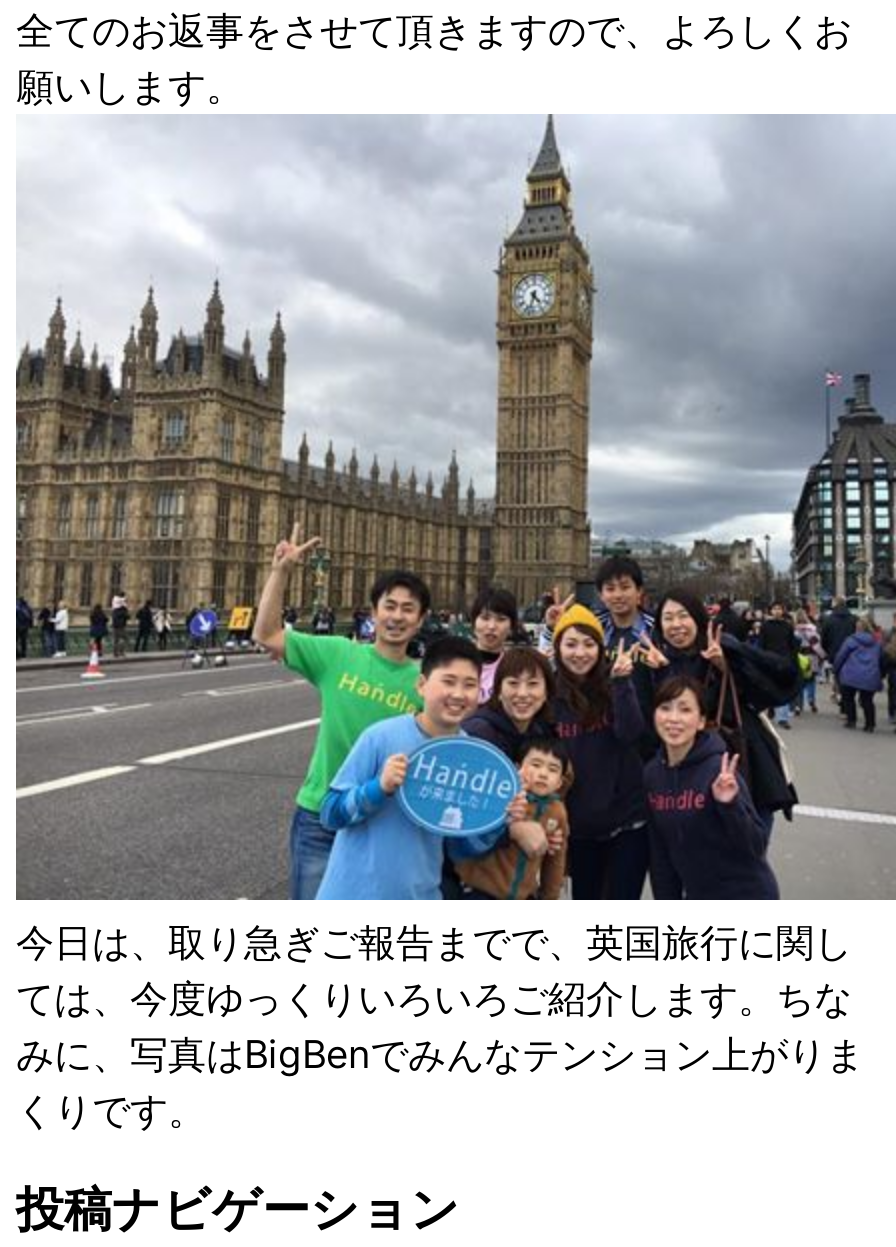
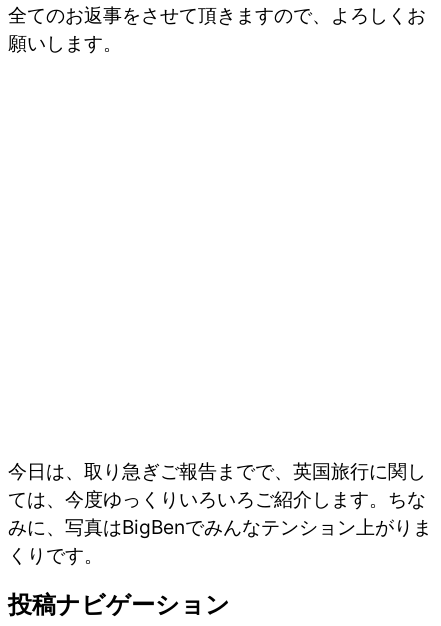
- [image]
